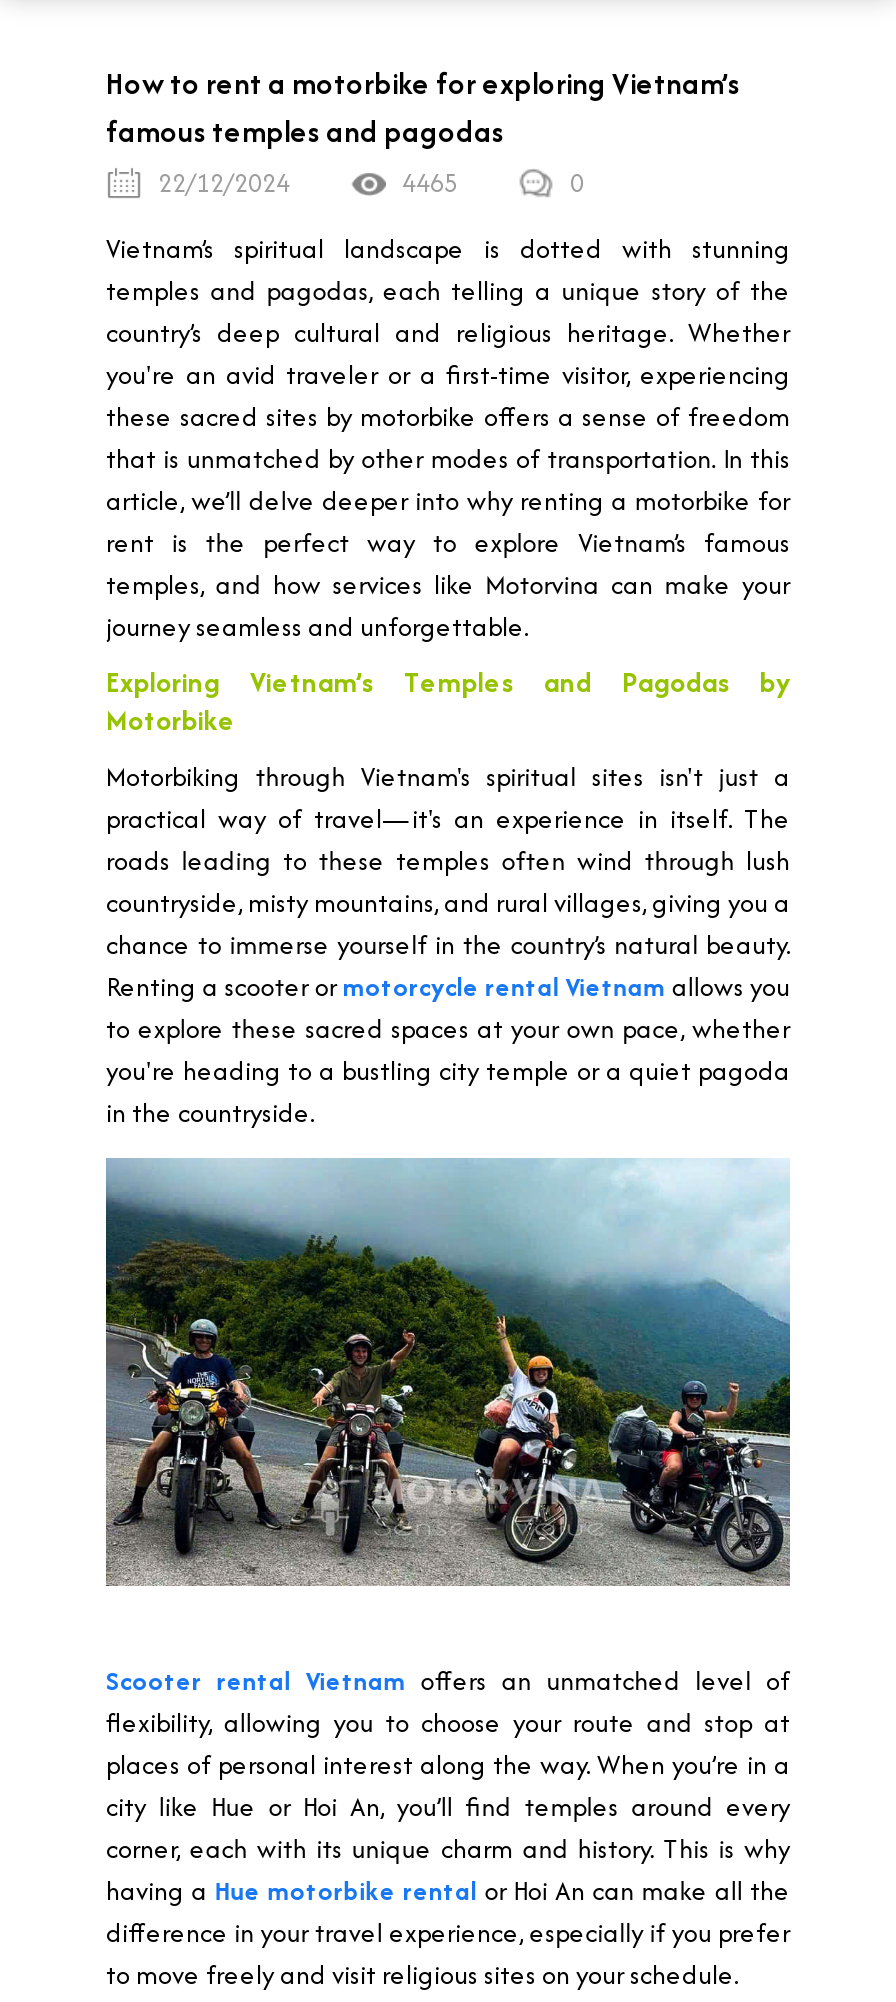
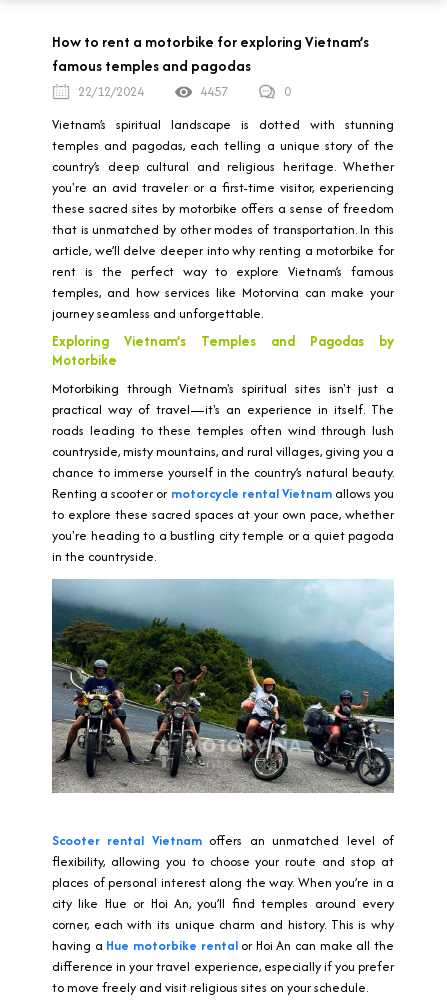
- 4465
+ 4457
